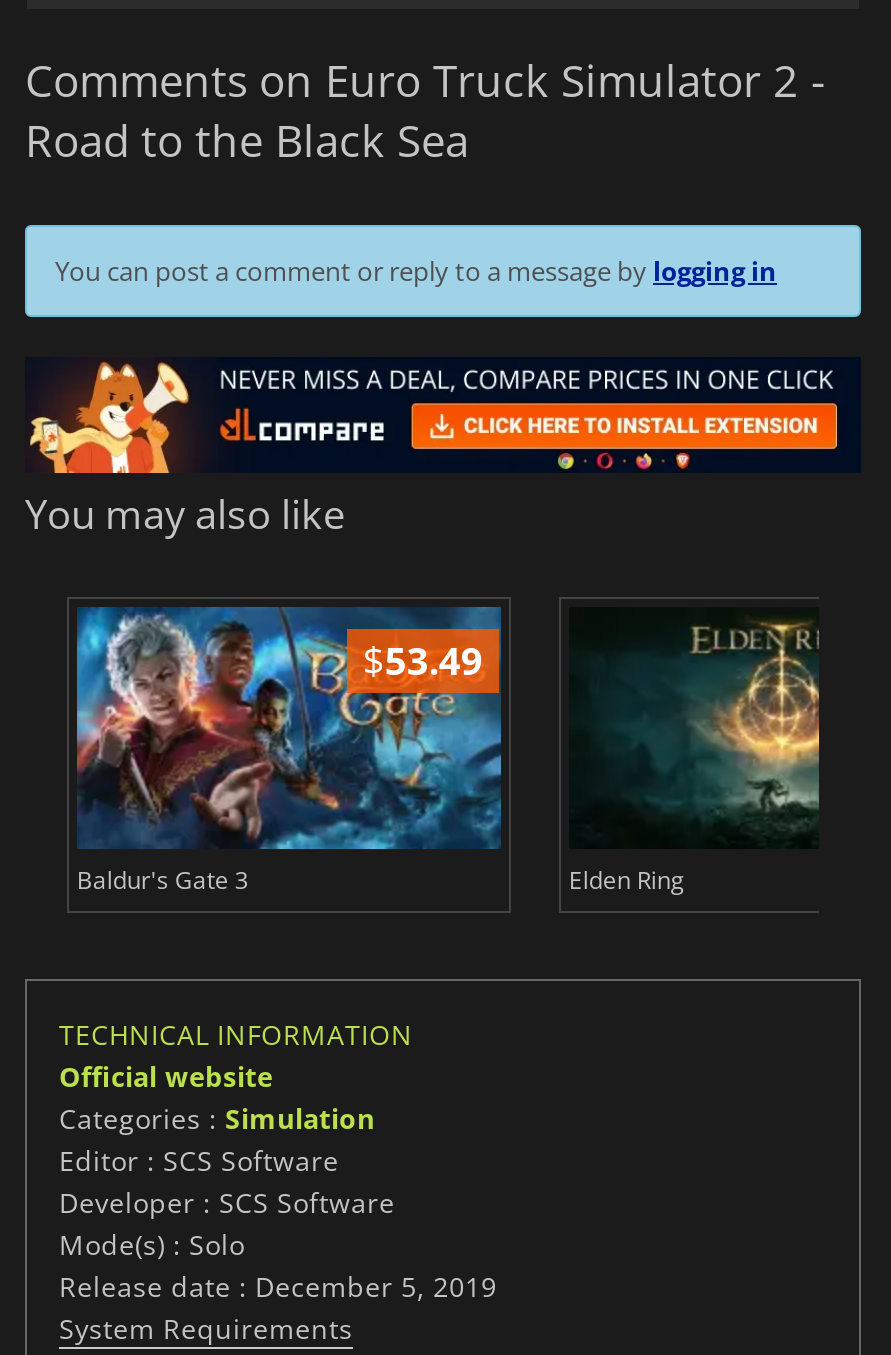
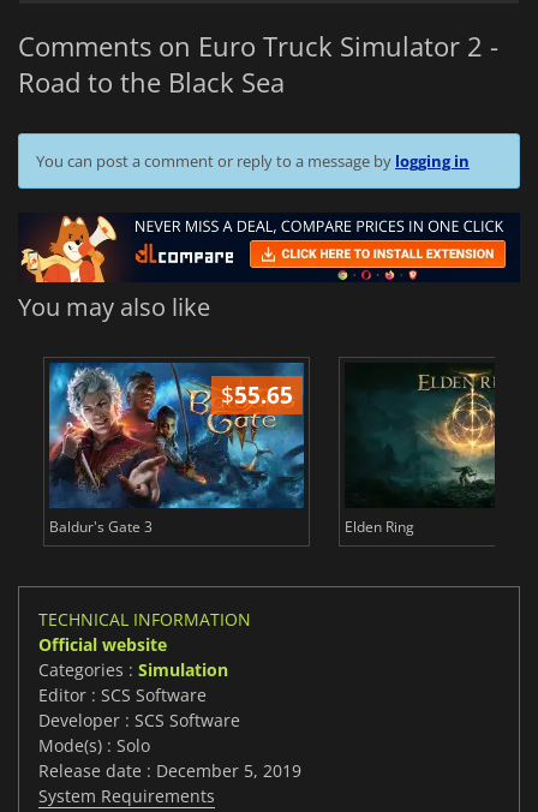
- $53.49
+ $55.65
